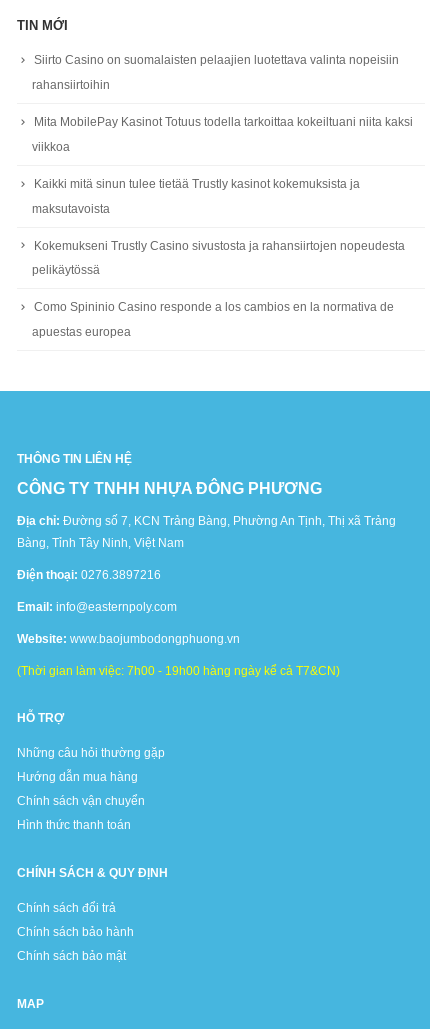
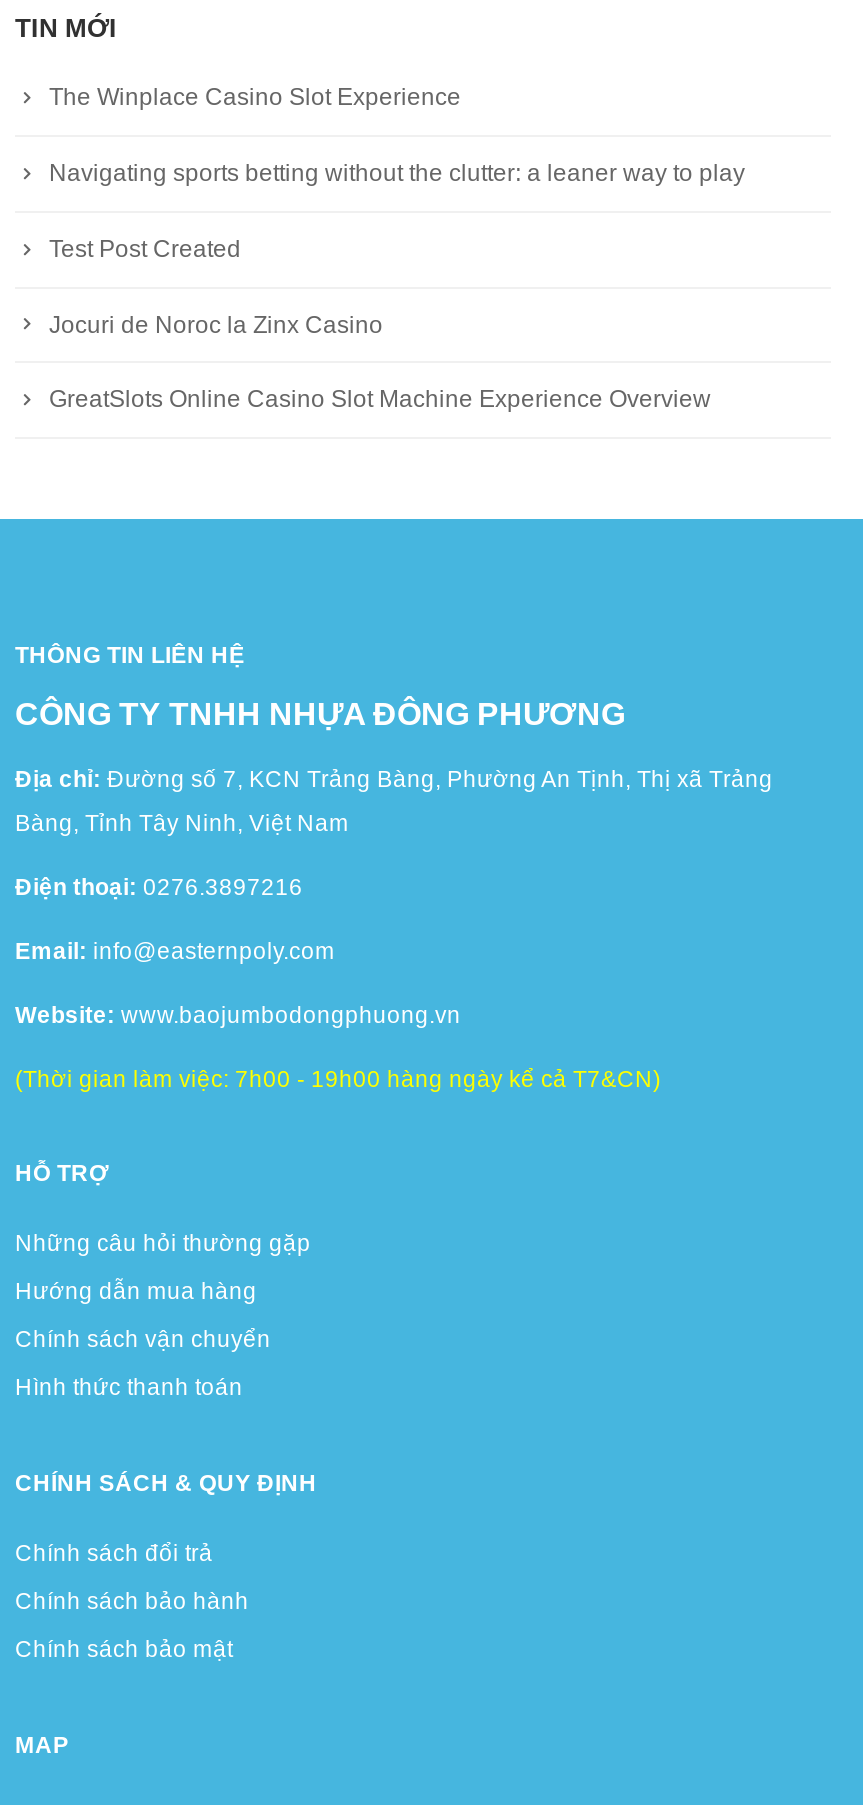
- Siirto Casino on suomalaisten pelaajien luotettava valinta nopeisiin
- rahansiirtoihin
- Mita MobilePay Kasinot Totuus todella tarkoittaa kokeiltuani niita kaksi
- viikkoa
- Kaikki mitä sinun tulee tietää Trustly kasinot kokemuksista ja
- maksutavoista
- Kokemukseni Trustly Casino sivustosta ja rahansiirtojen nopeudesta
- pelikäytössä
- Como Spininio Casino responde a los cambios en la normativa de
- apuestas europea
+ The Winplace Casino Slot Experience
+ Navigating sports betting without the clutter: a leaner way to play
+ Test Post Created
+ Jocuri de Noroc la Zinx Casino
+ GreatSlots Online Casino Slot Machine Experience Overview
